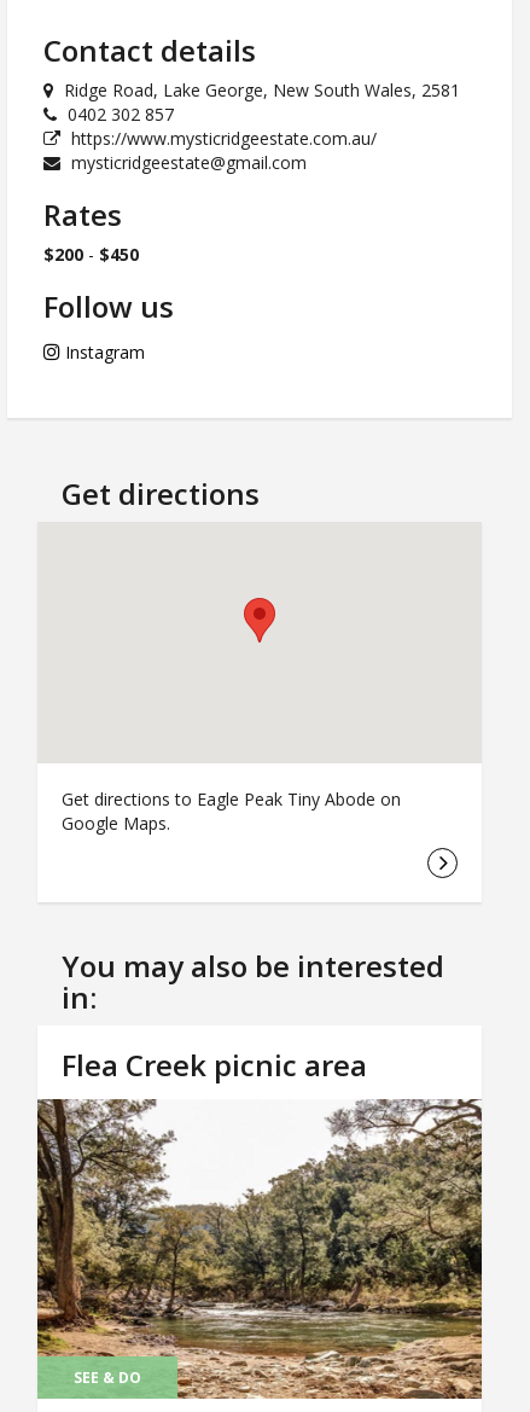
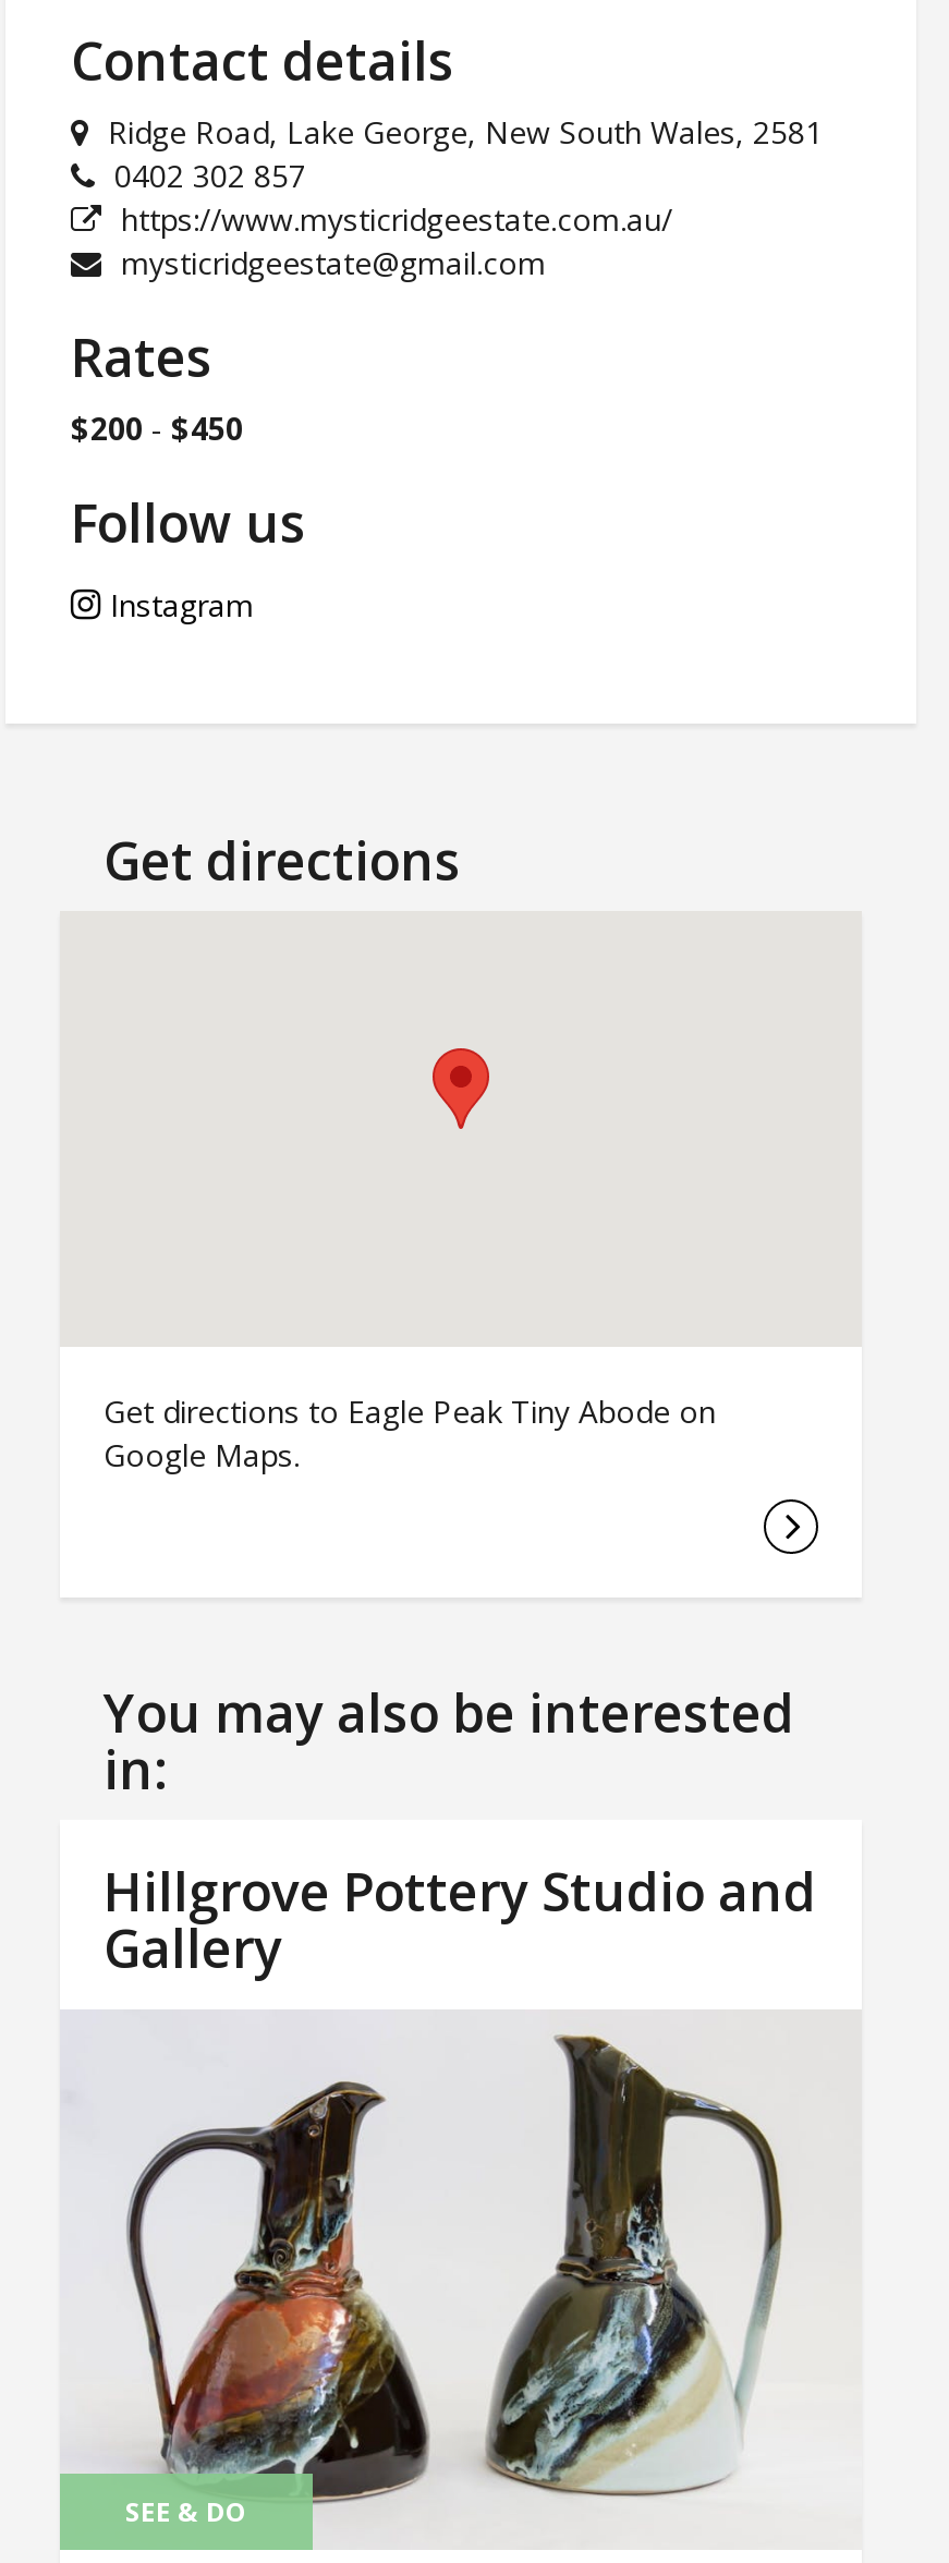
- Flea Creek picnic area
+ Hillgrove Pottery Studio and
+ Gallery

- [image]
+ [image]
